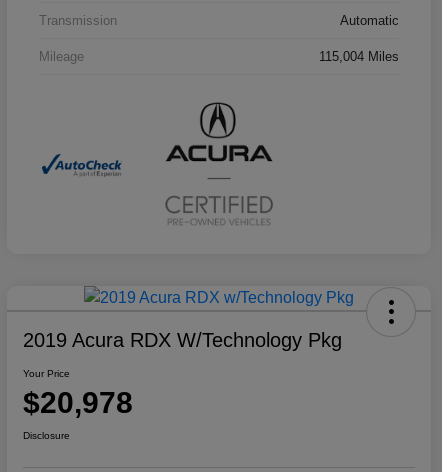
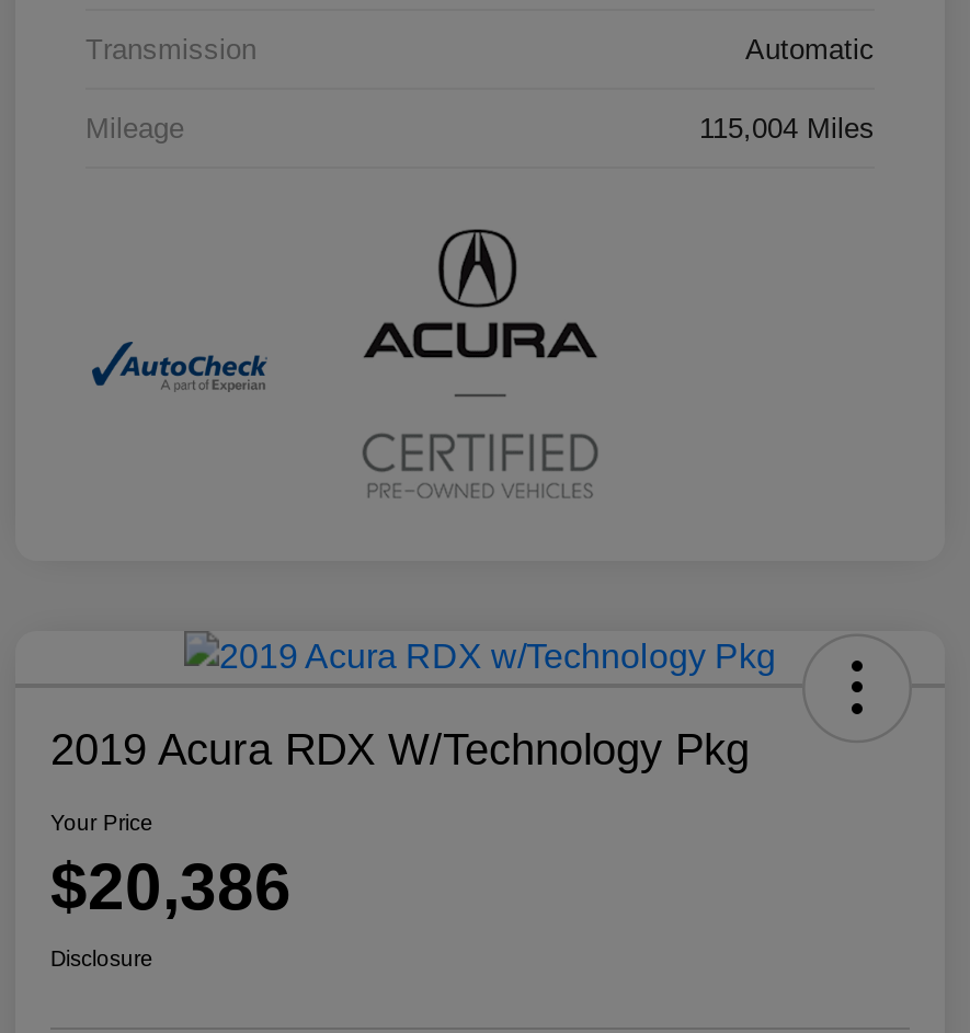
- $20,978
+ $20,386
